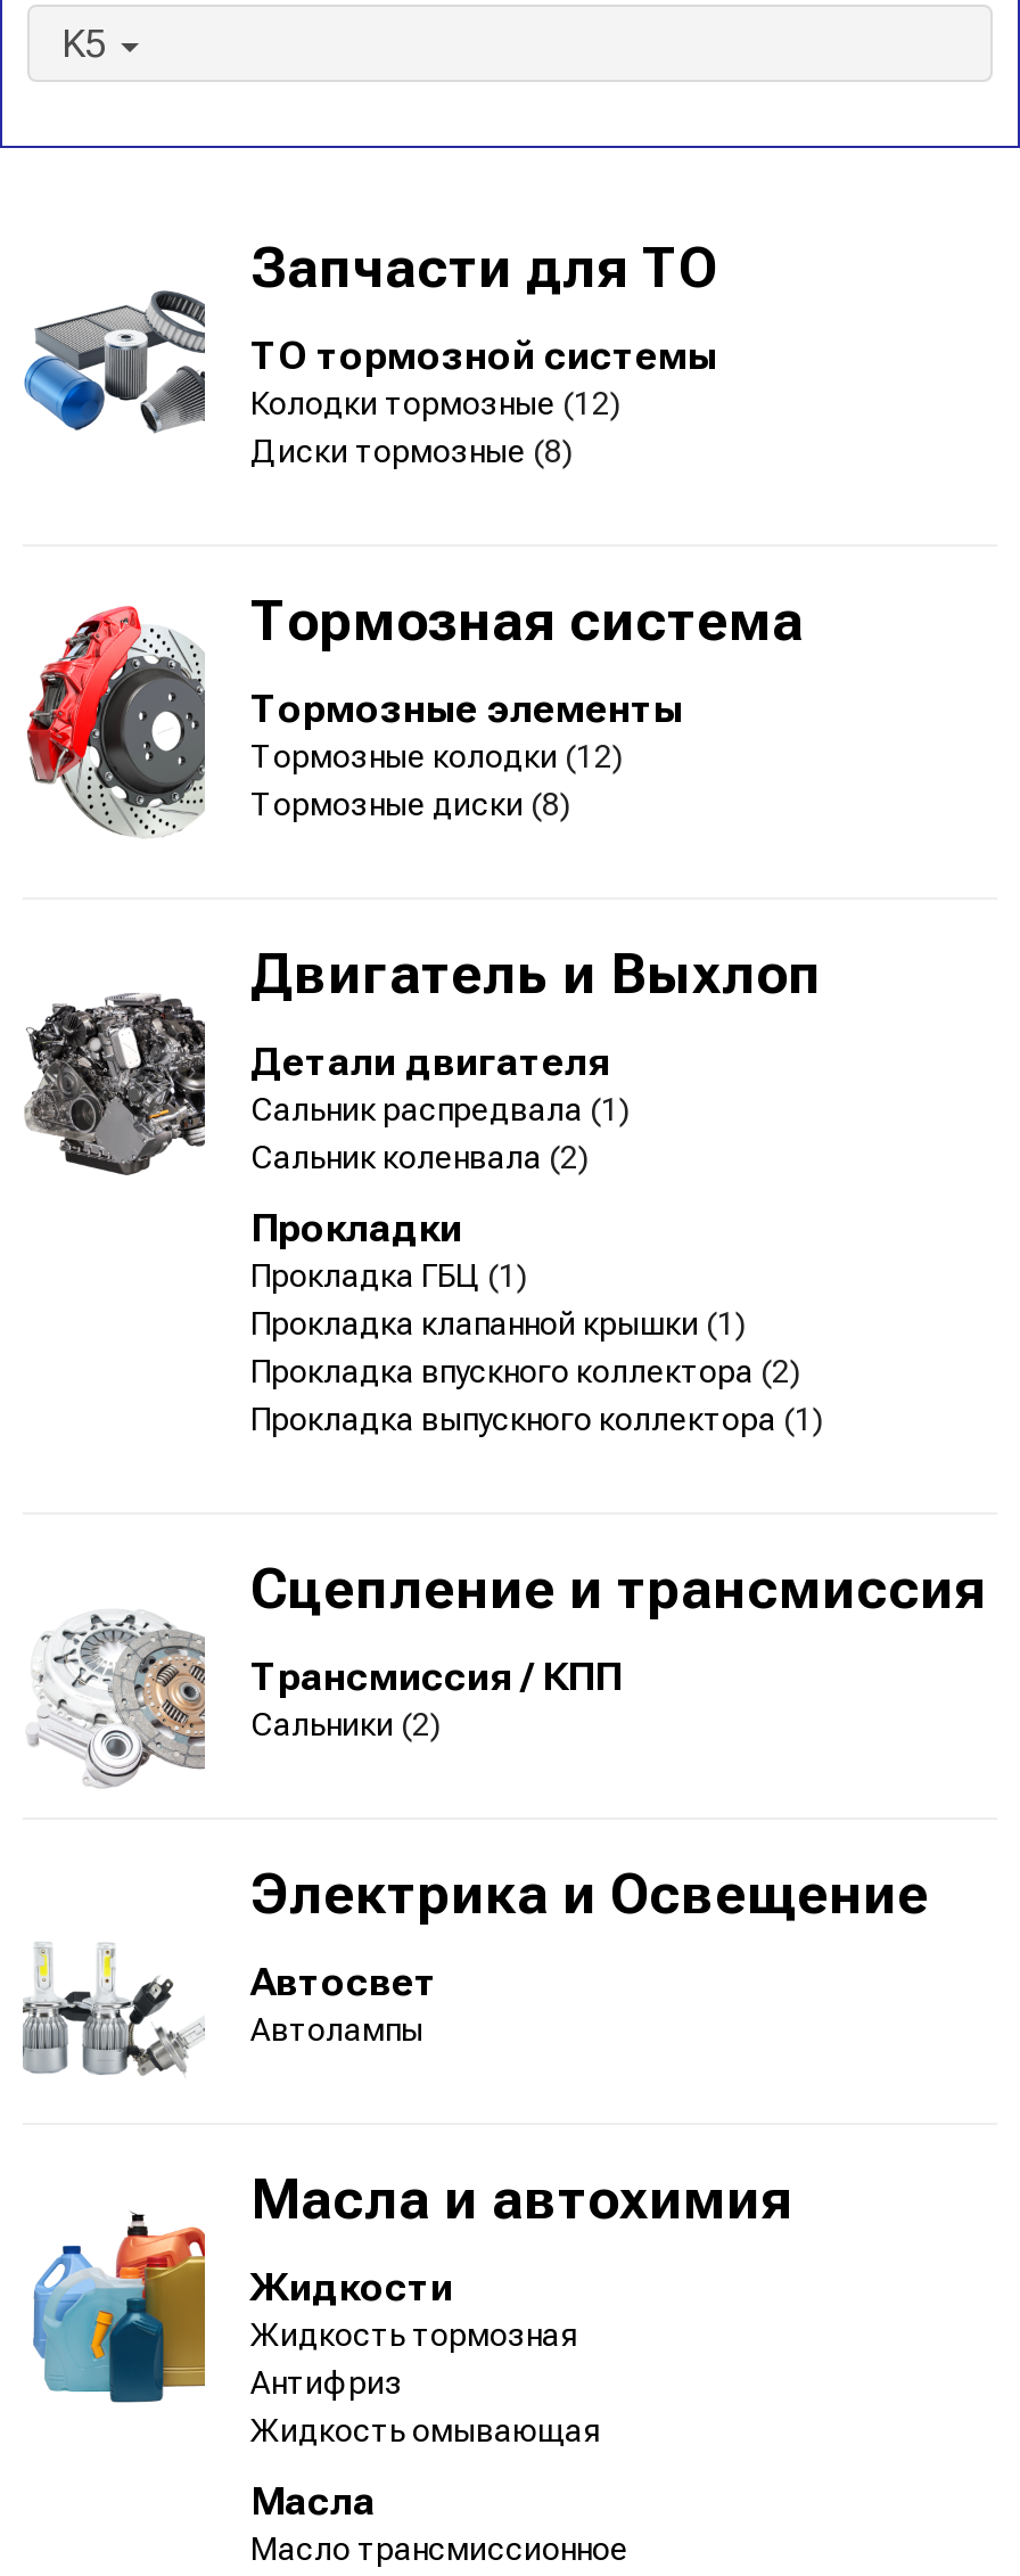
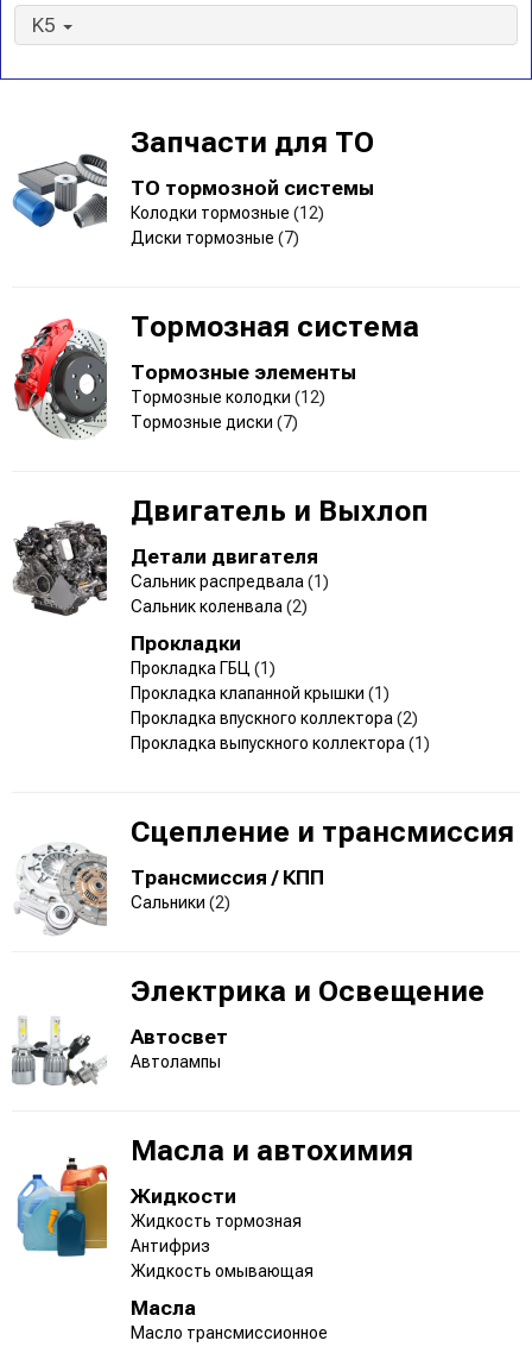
- Диски тормозные (8)
+ Диски тормозные (7)

- Тормозные диски (8)
+ Тормозные диски (7)
